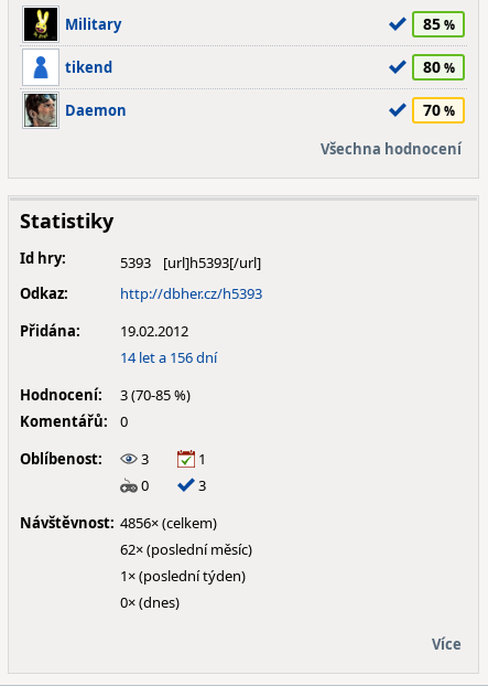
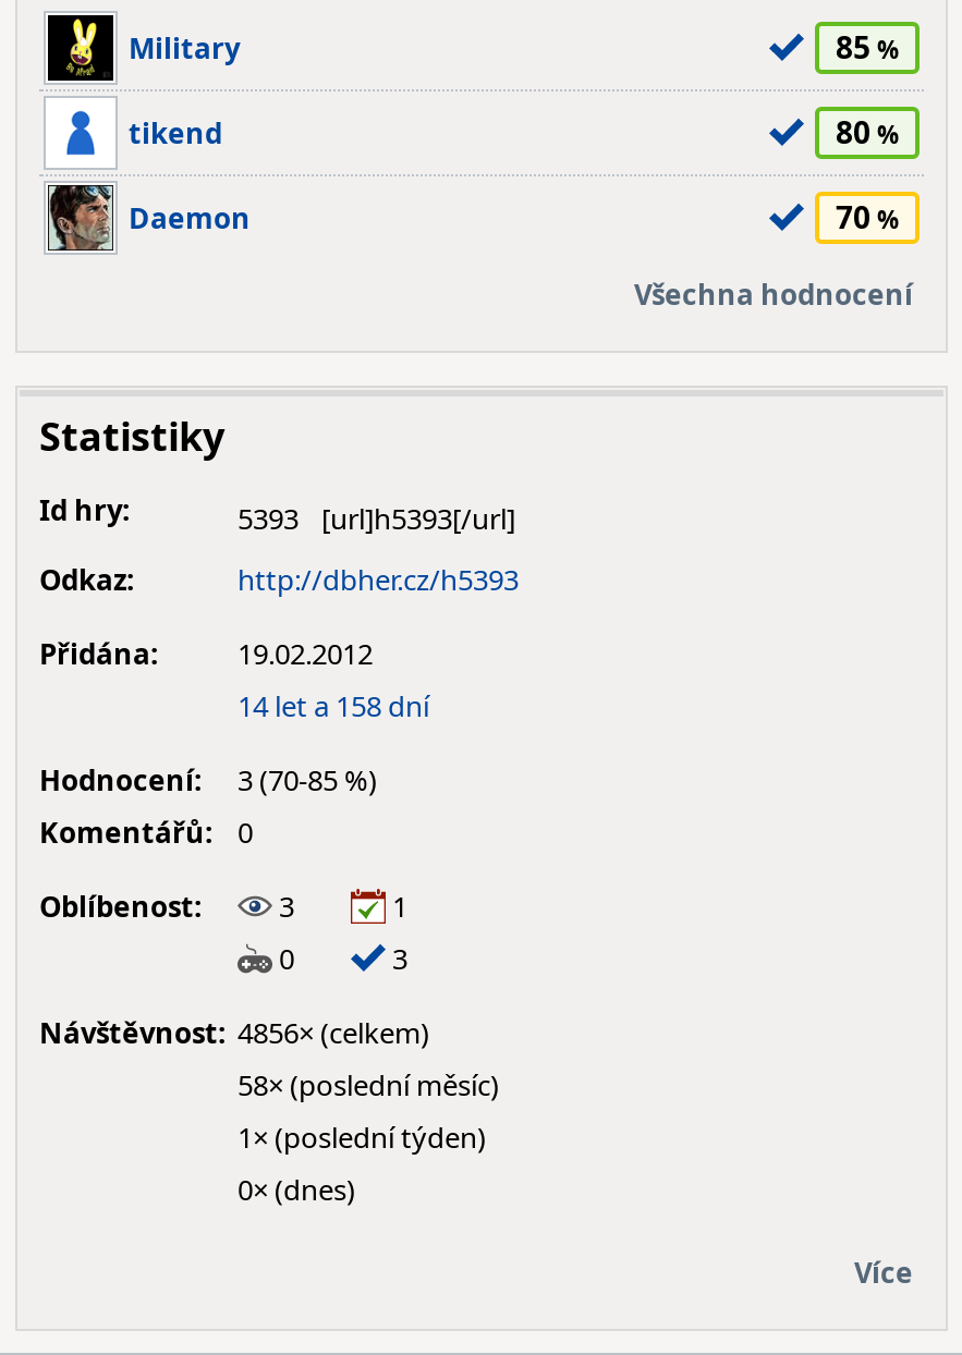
- 14 let a 156 dní
+ 14 let a 158 dní

- 62× (poslední měsíc)
+ 58× (poslední měsíc)
